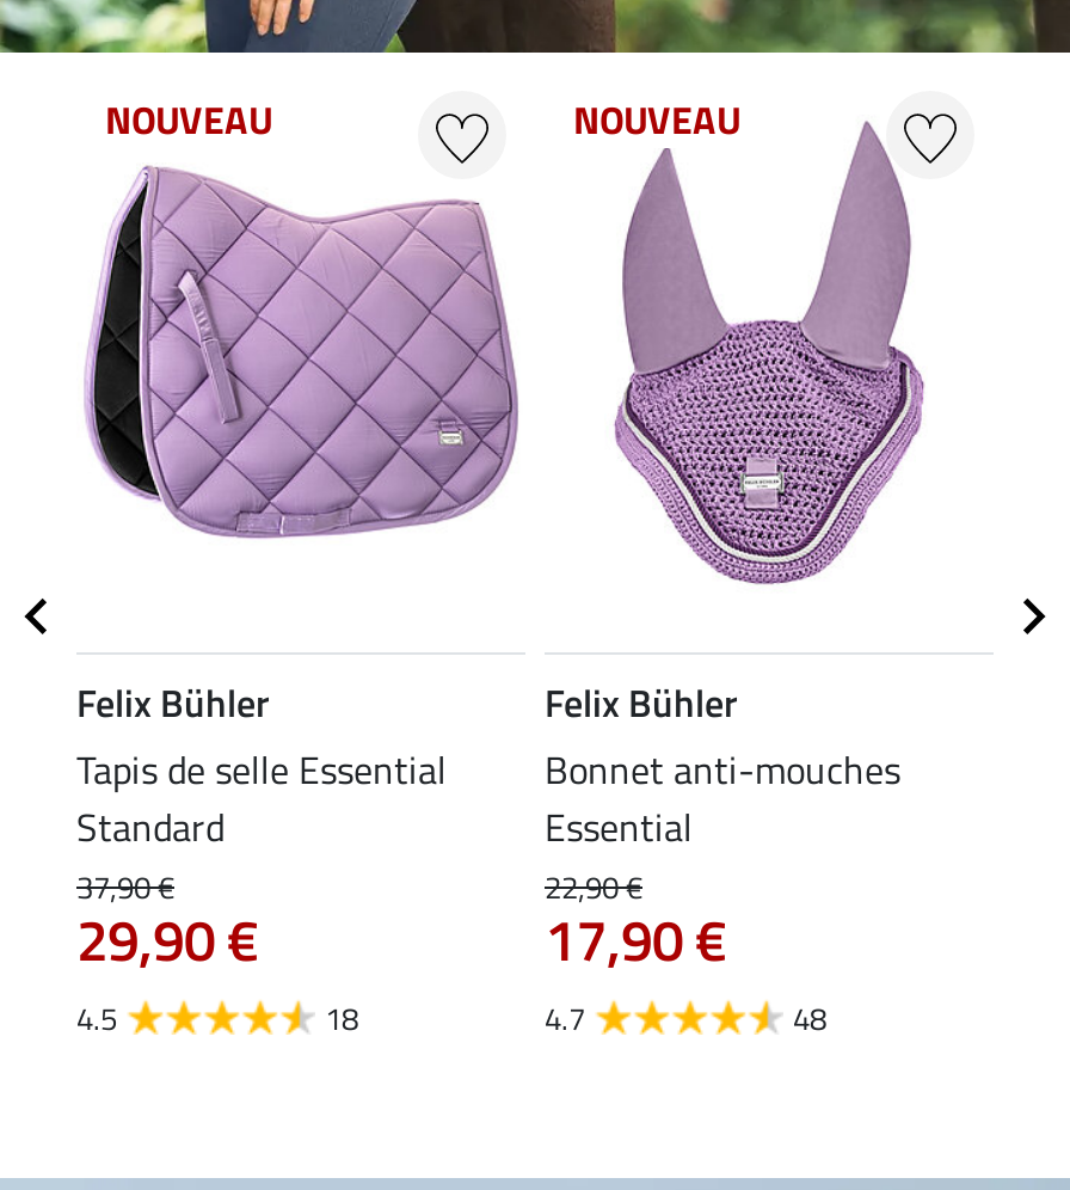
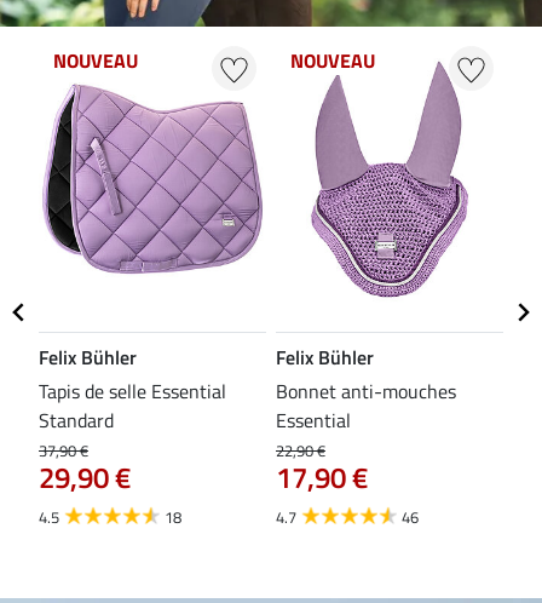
- 48
+ 46
